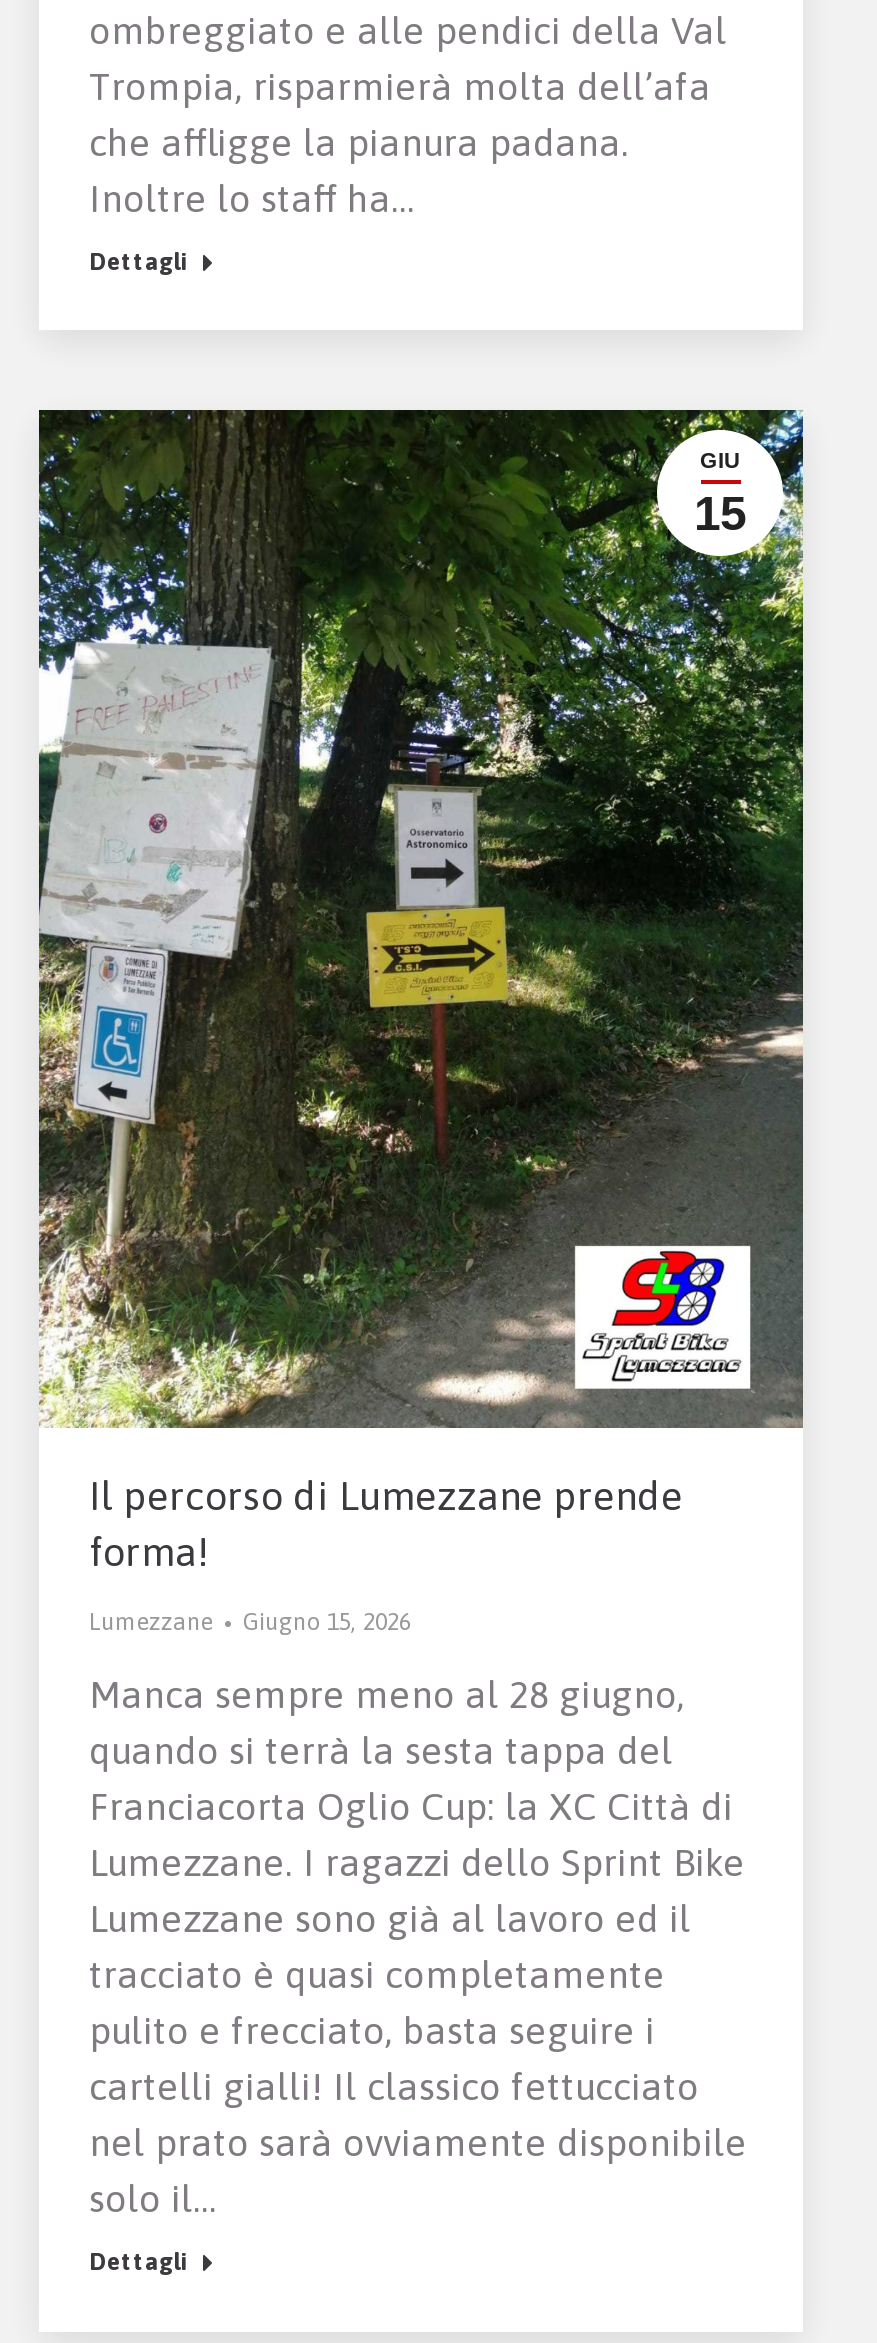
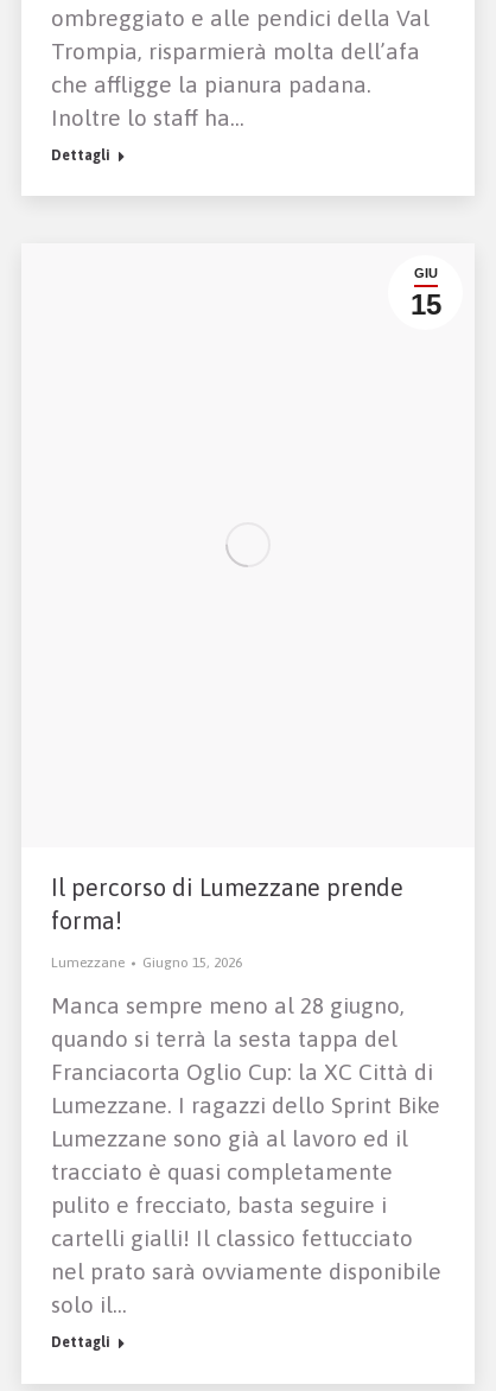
- [image]
